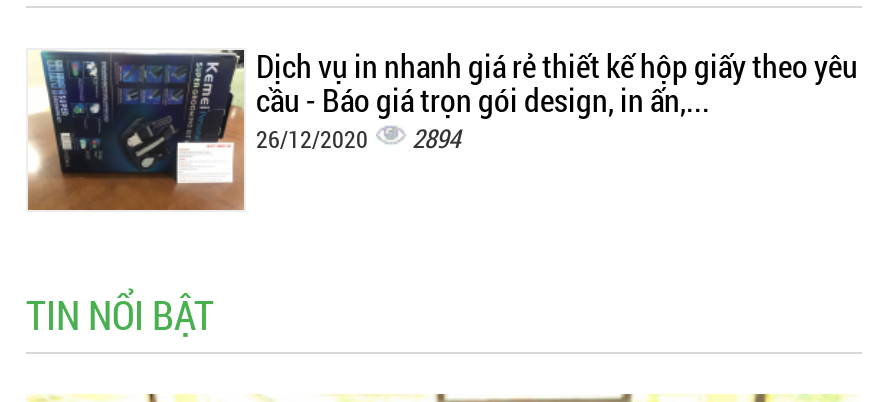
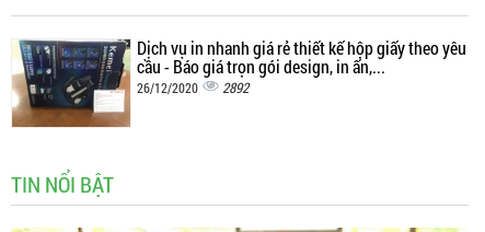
- 26/12/2020 2894
+ 26/12/2020 2892
